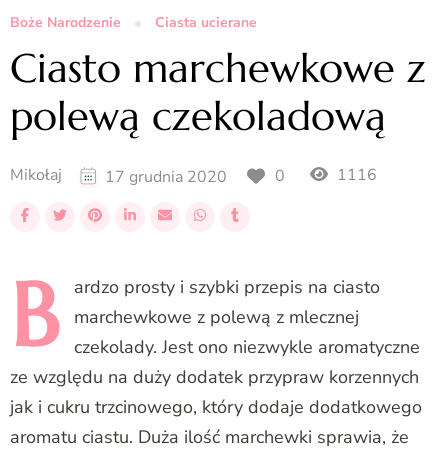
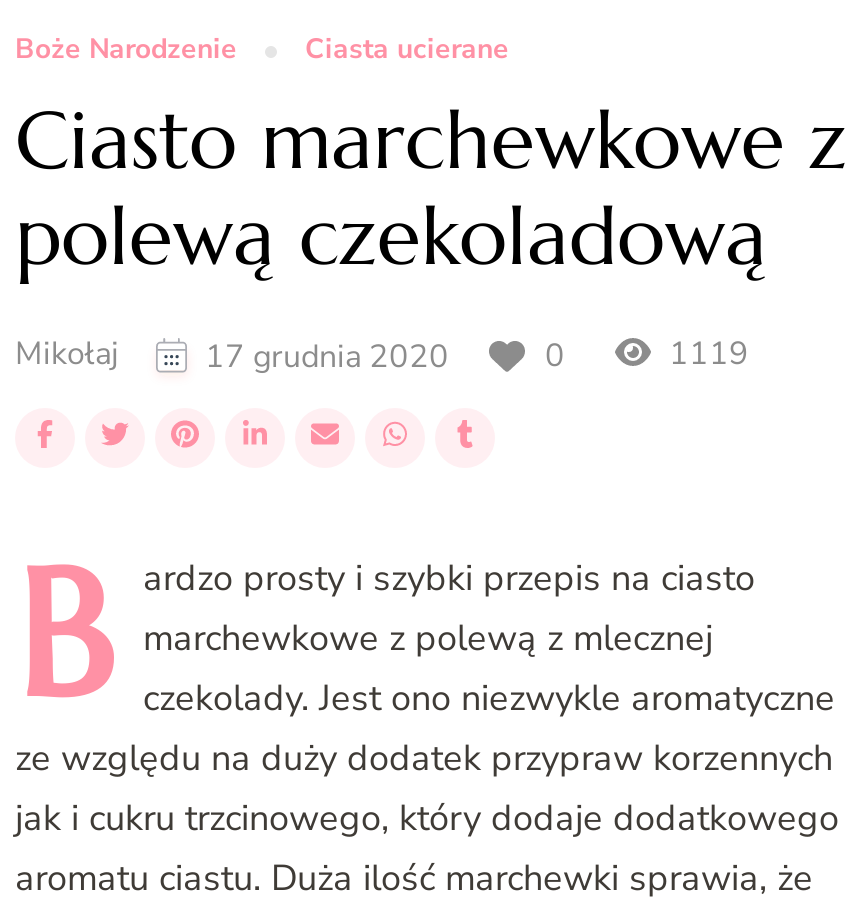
- 1116
+ 1119
